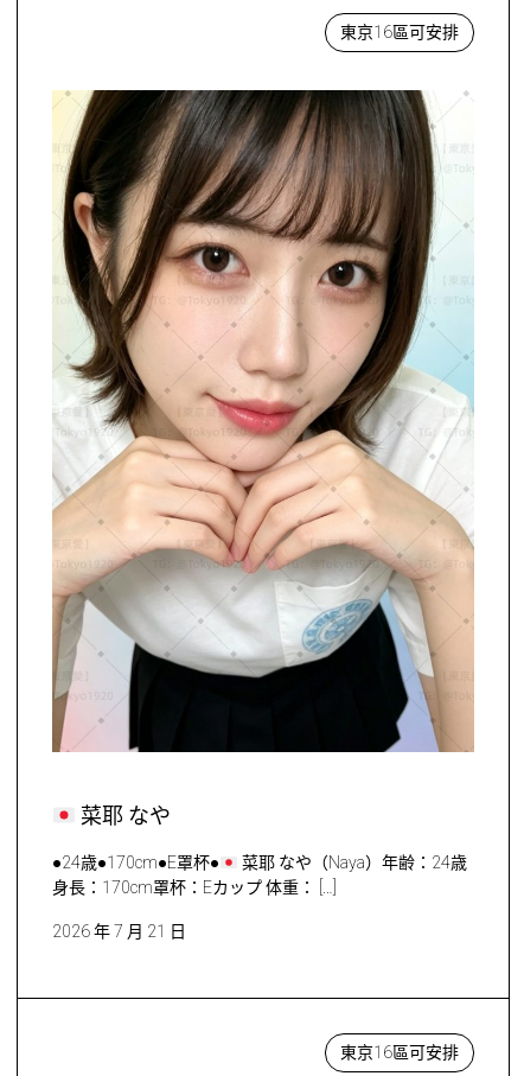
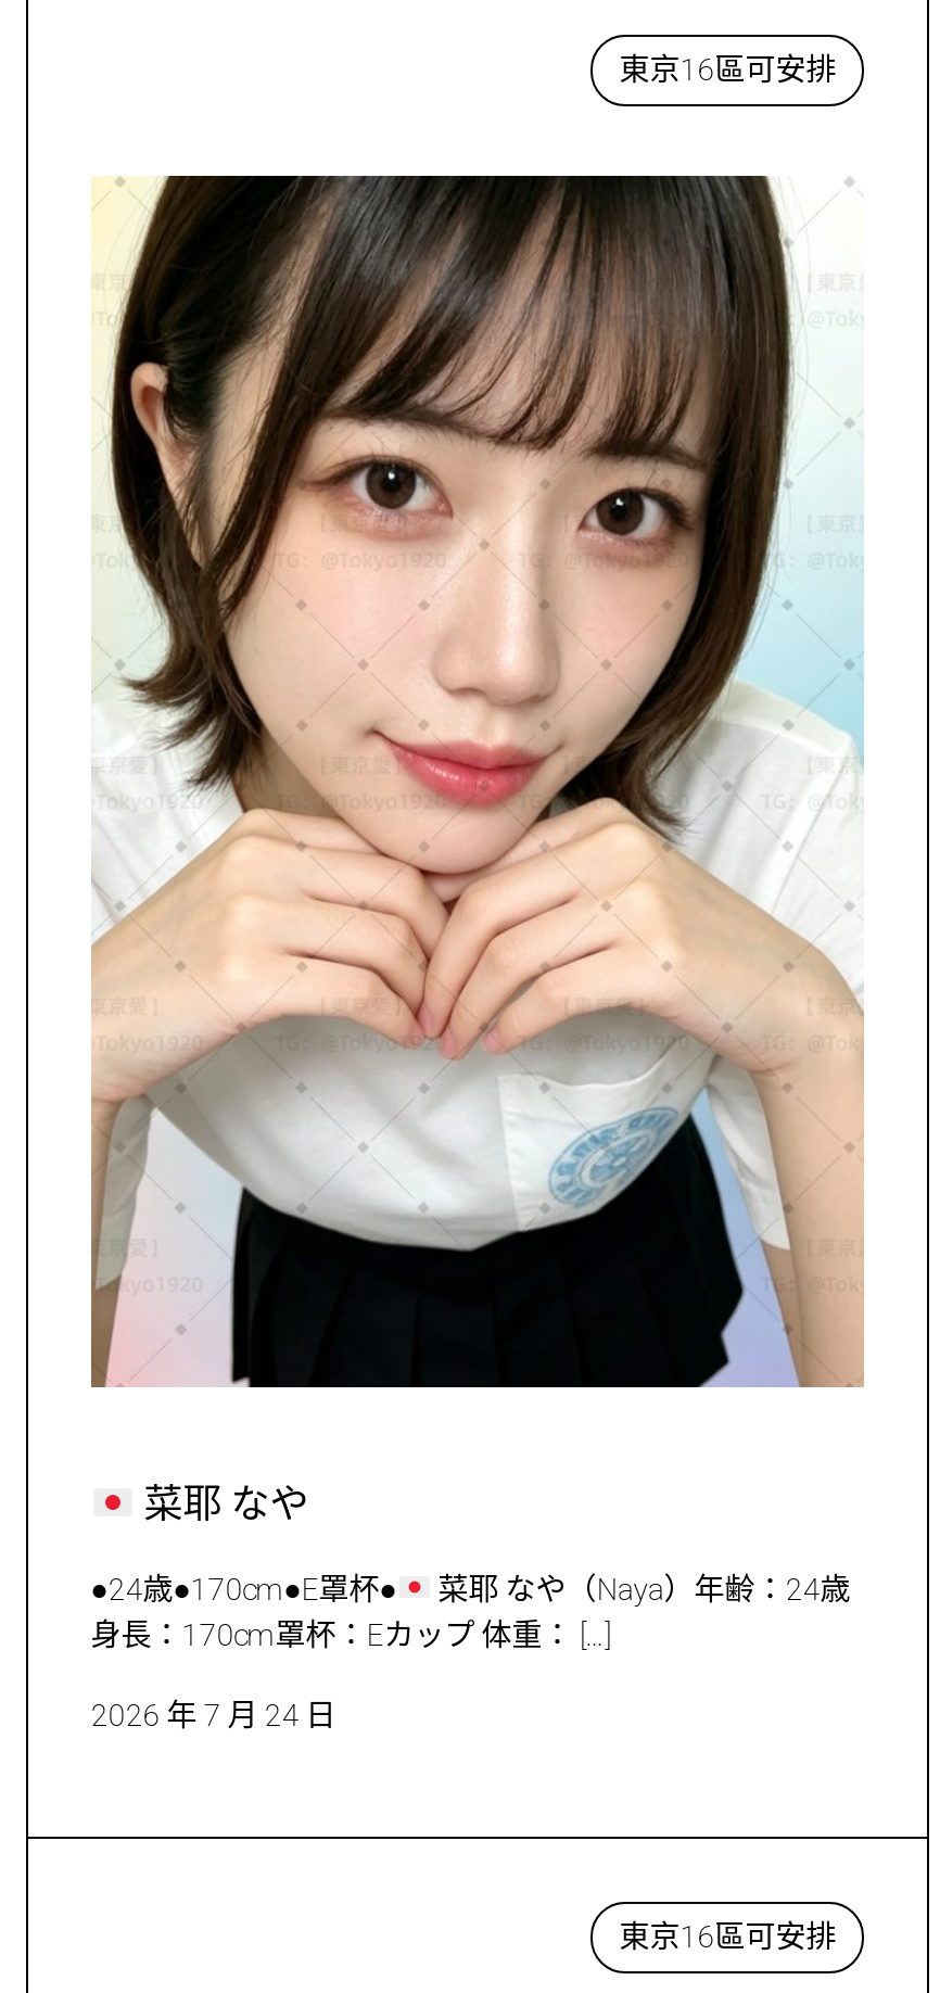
- 2026 年 7 月 21 日
+ 2026 年 7 月 24 日
